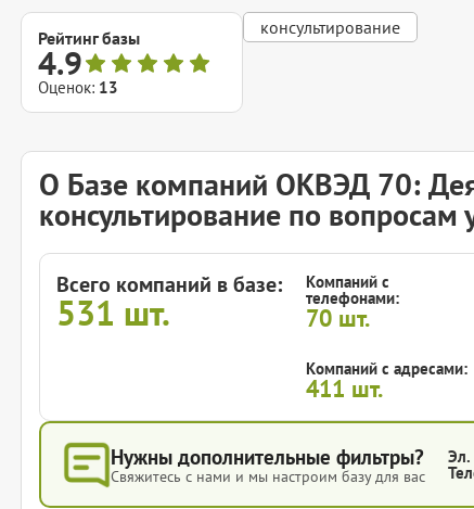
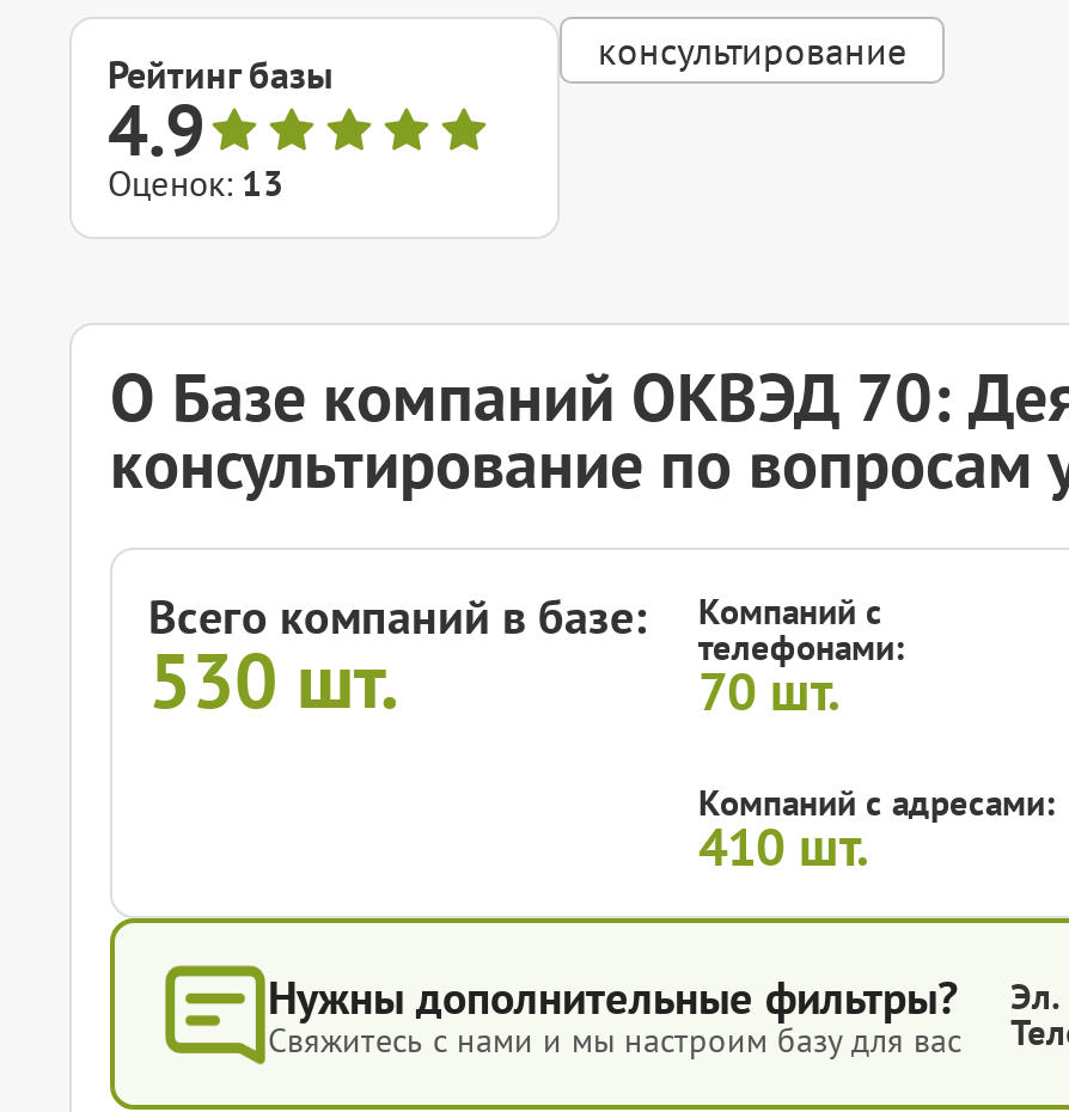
- 531шт.
+ 530шт.

- 411шт.
+ 410шт.
